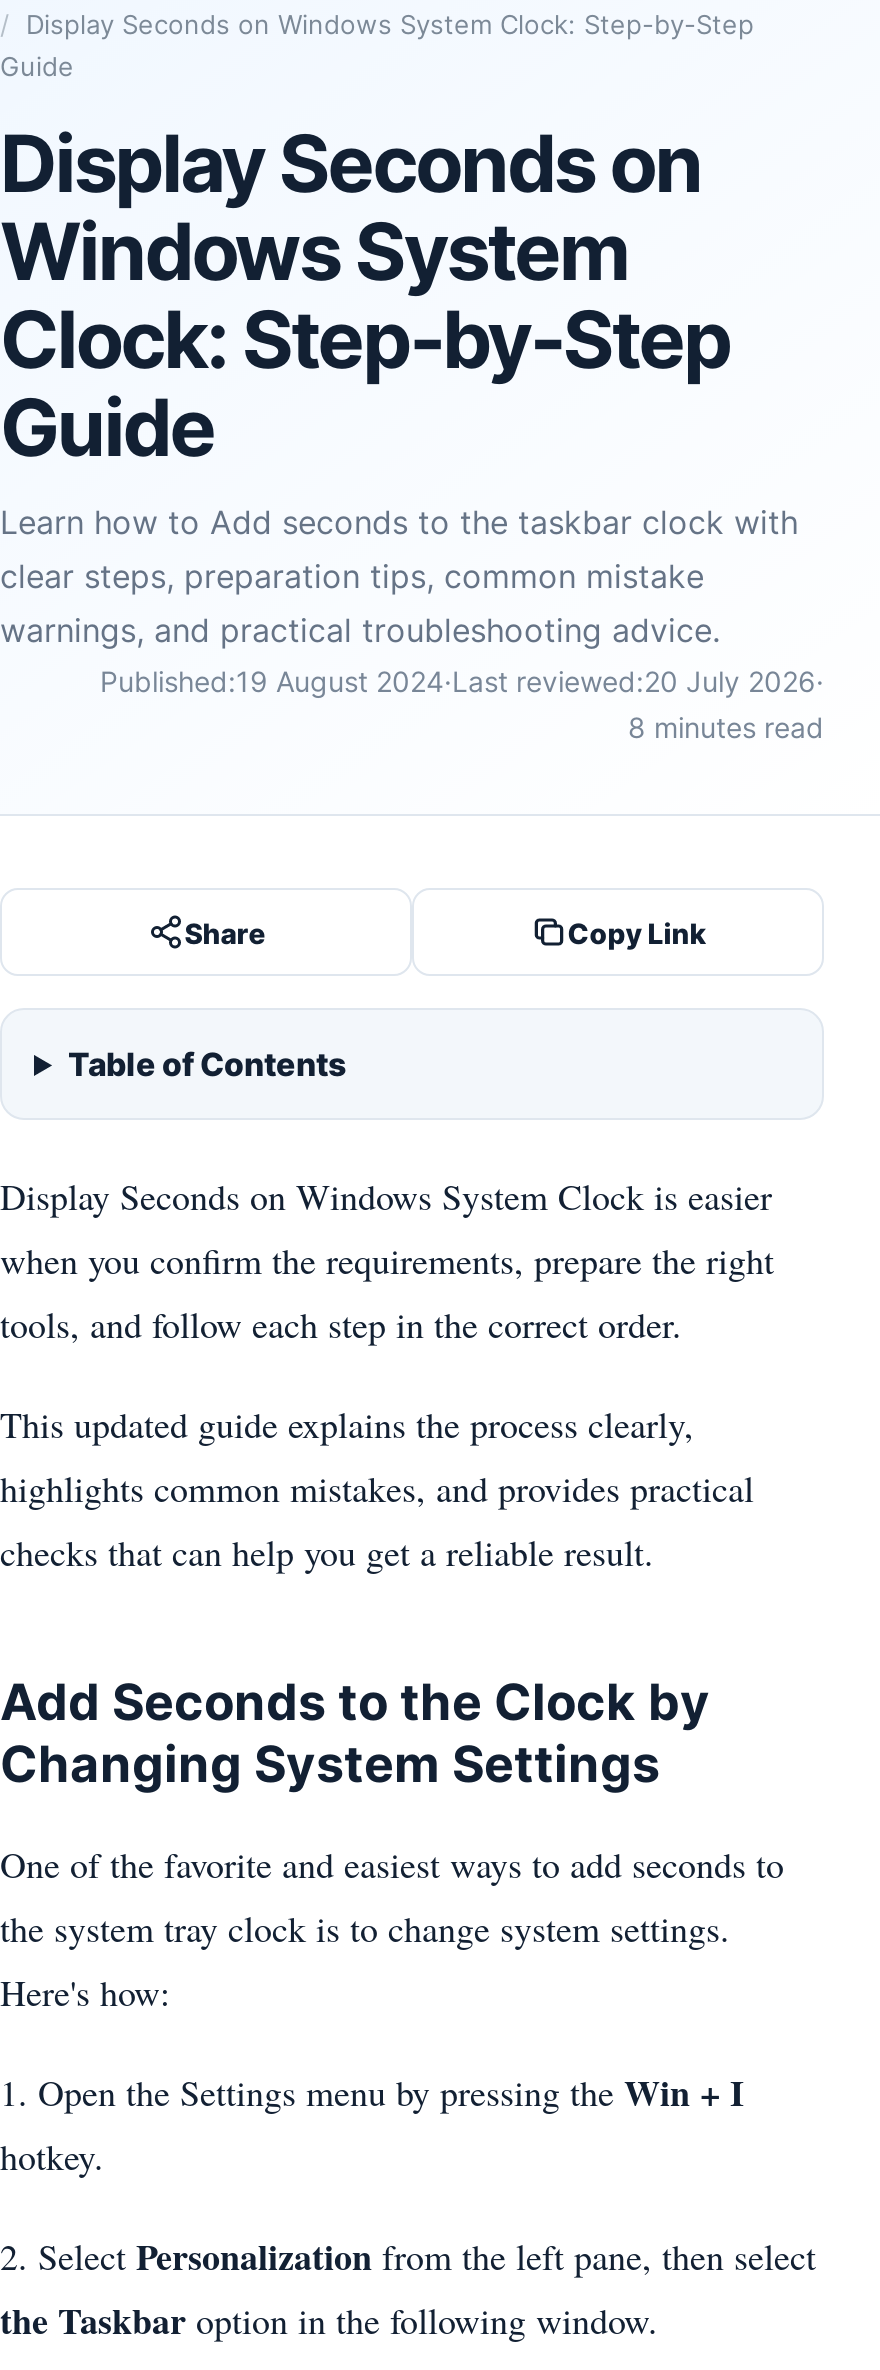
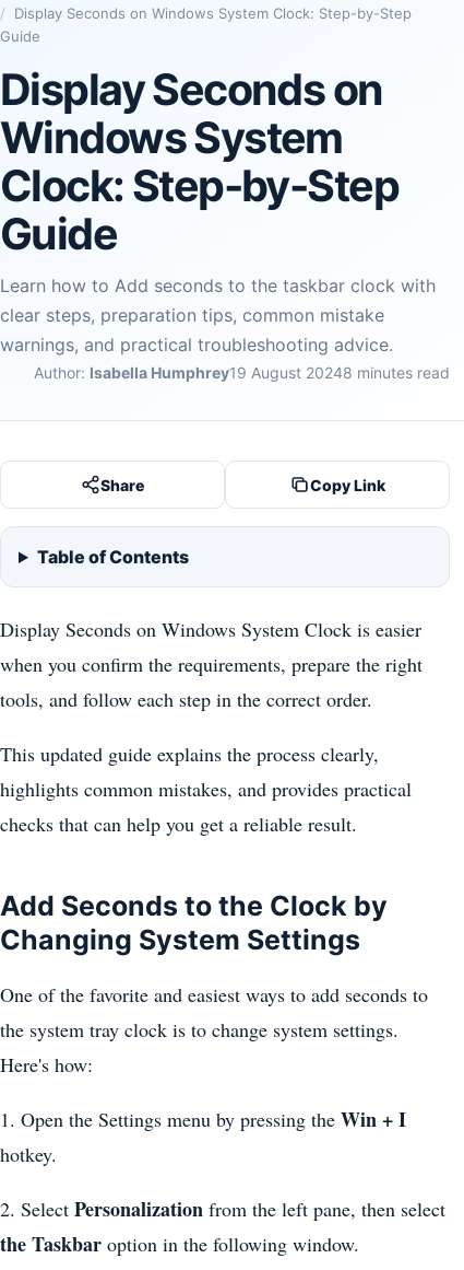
- Published:19 August 2024·Last reviewed:20 July 2026·
- 8 minutes read
+ Author: Isabella Humphrey19 August 20248 minutes read
